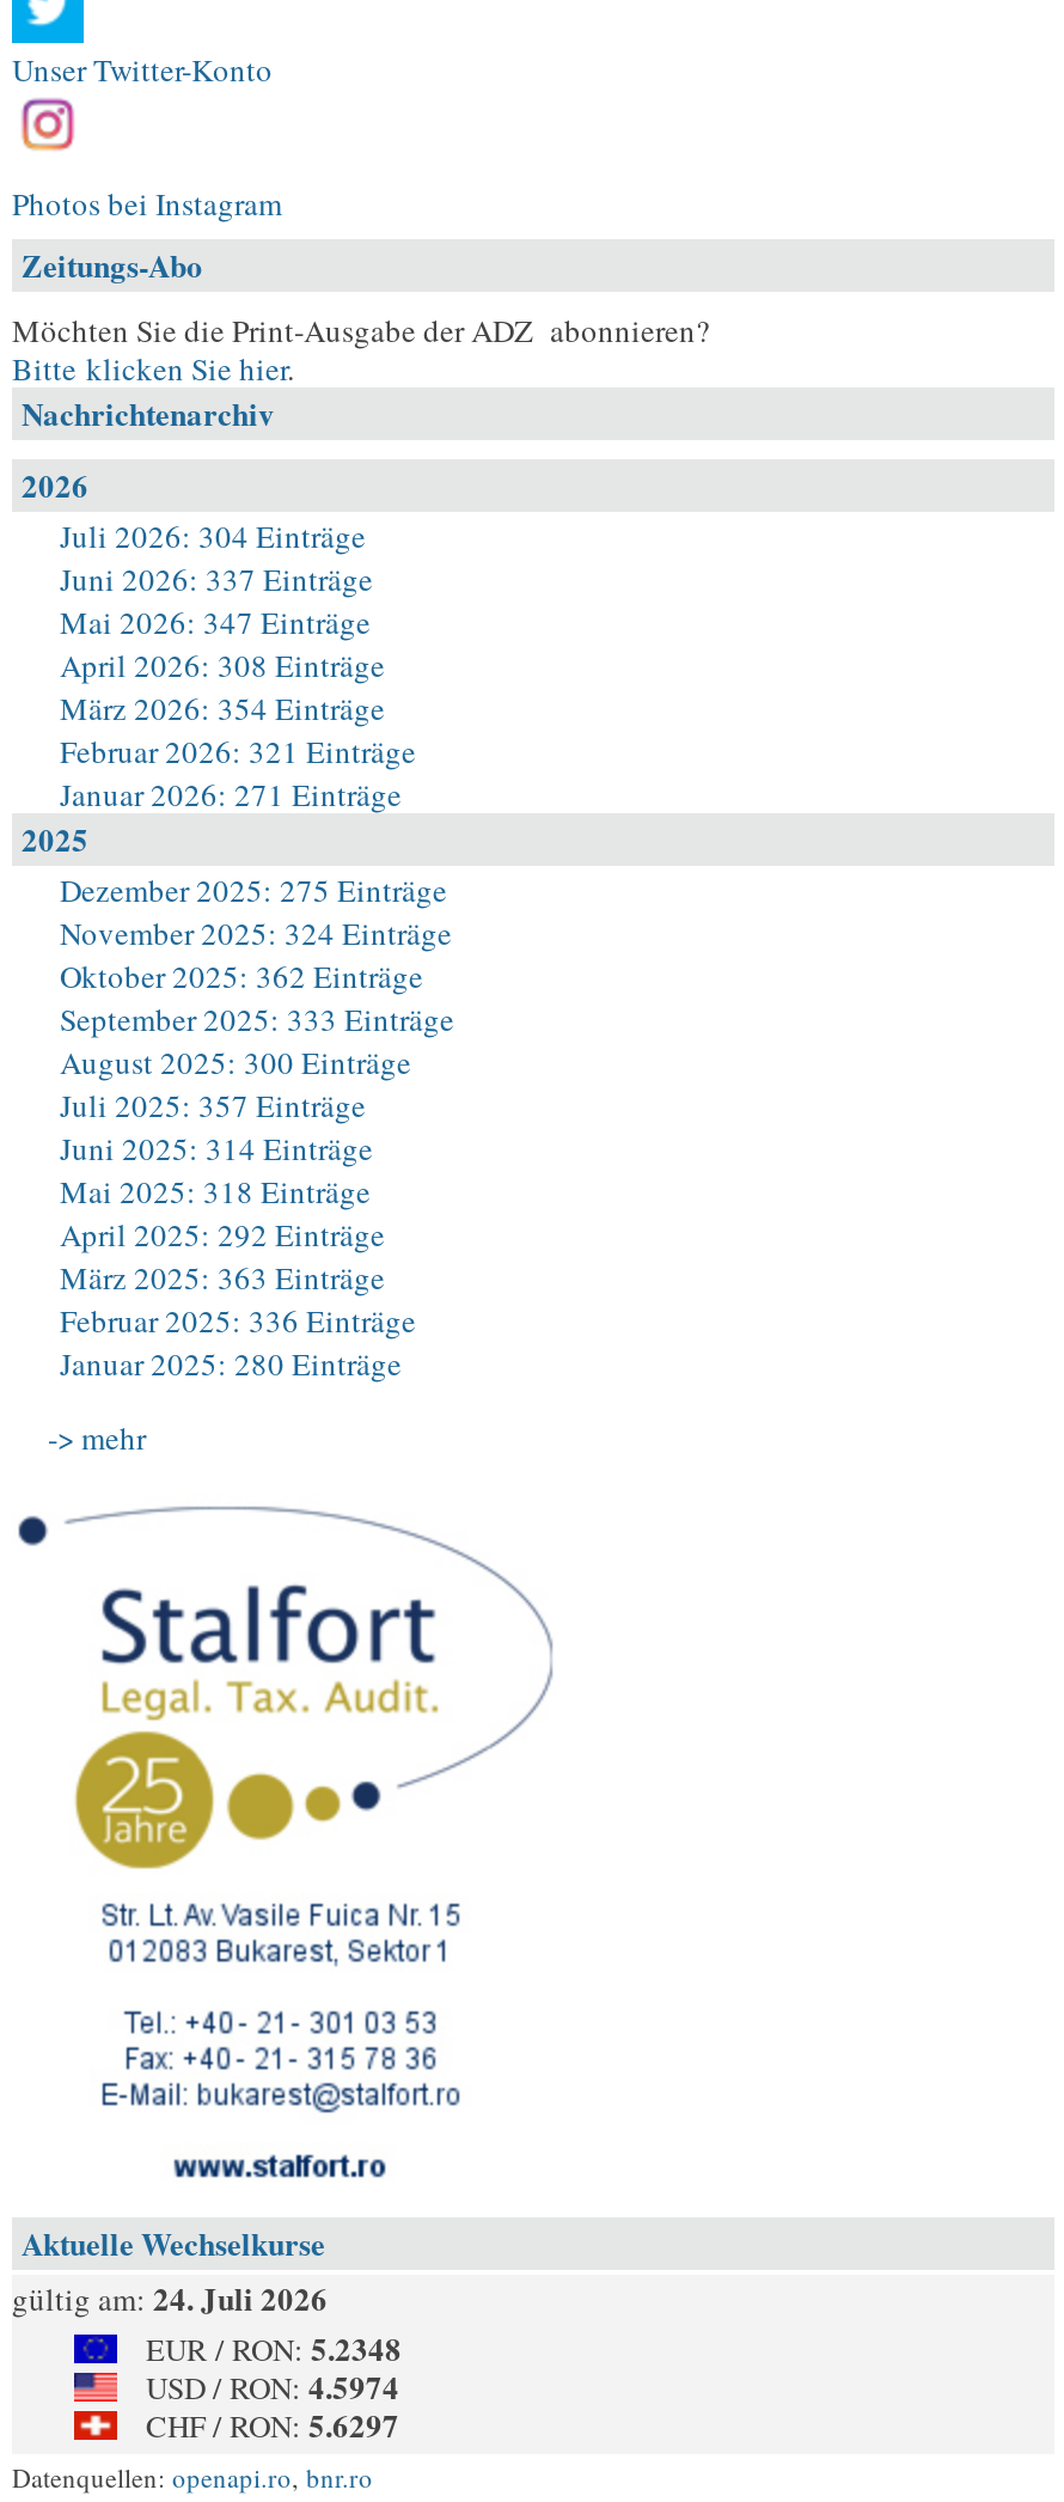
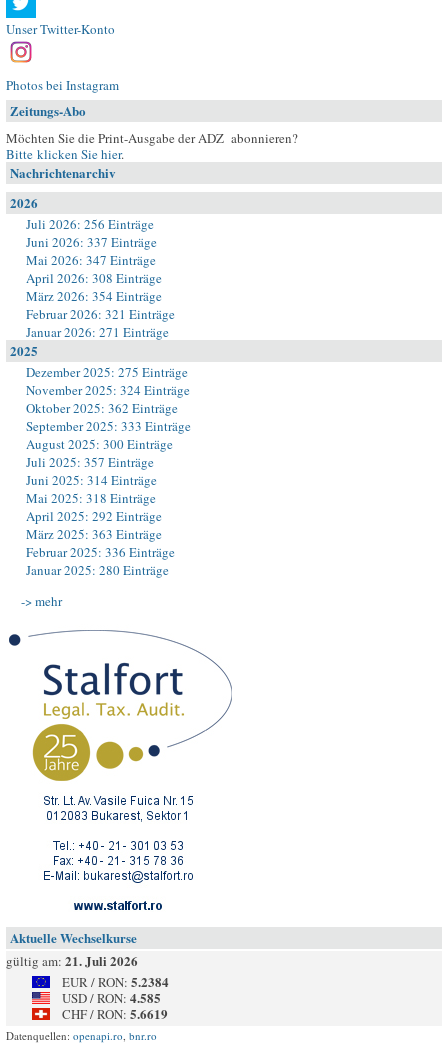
- Juli 2026: 304 Einträge
+ Juli 2026: 256 Einträge

- gültig am: 24. Juli 2026
+ gültig am: 21. Juli 2026

- EUR / RON: 5.2348
+ EUR / RON: 5.2384

- USD / RON: 4.5974
+ USD / RON: 4.585

- CHF / RON: 5.6297
+ CHF / RON: 5.6619
